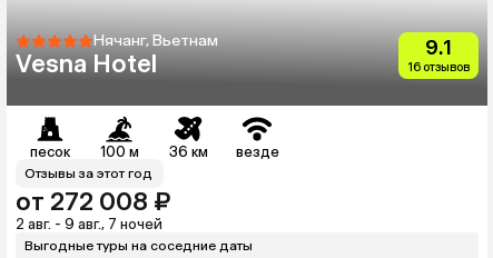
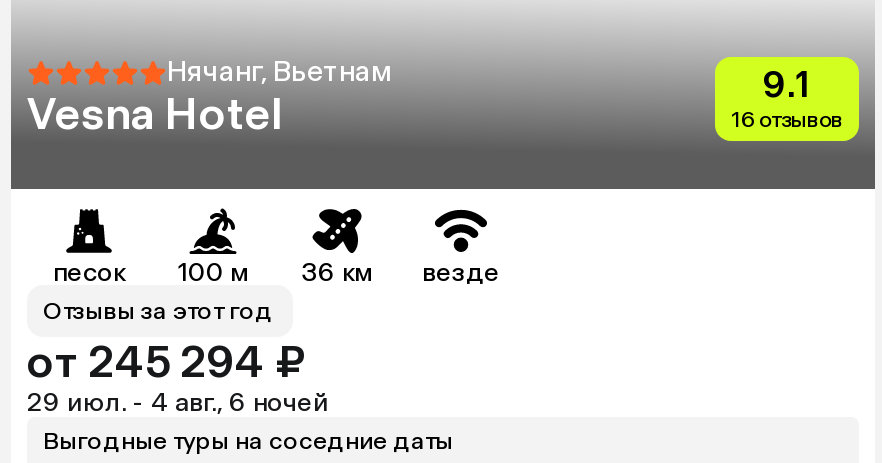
- от 272 008 ₽
+ от 245 294 ₽

- 2 авг. - 9 авг., 7 ночей
+ 29 июл. - 4 авг., 6 ночей
